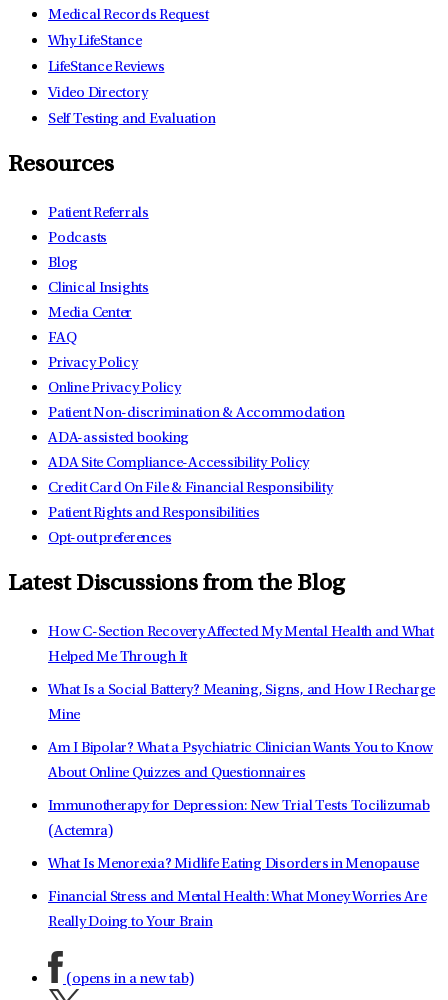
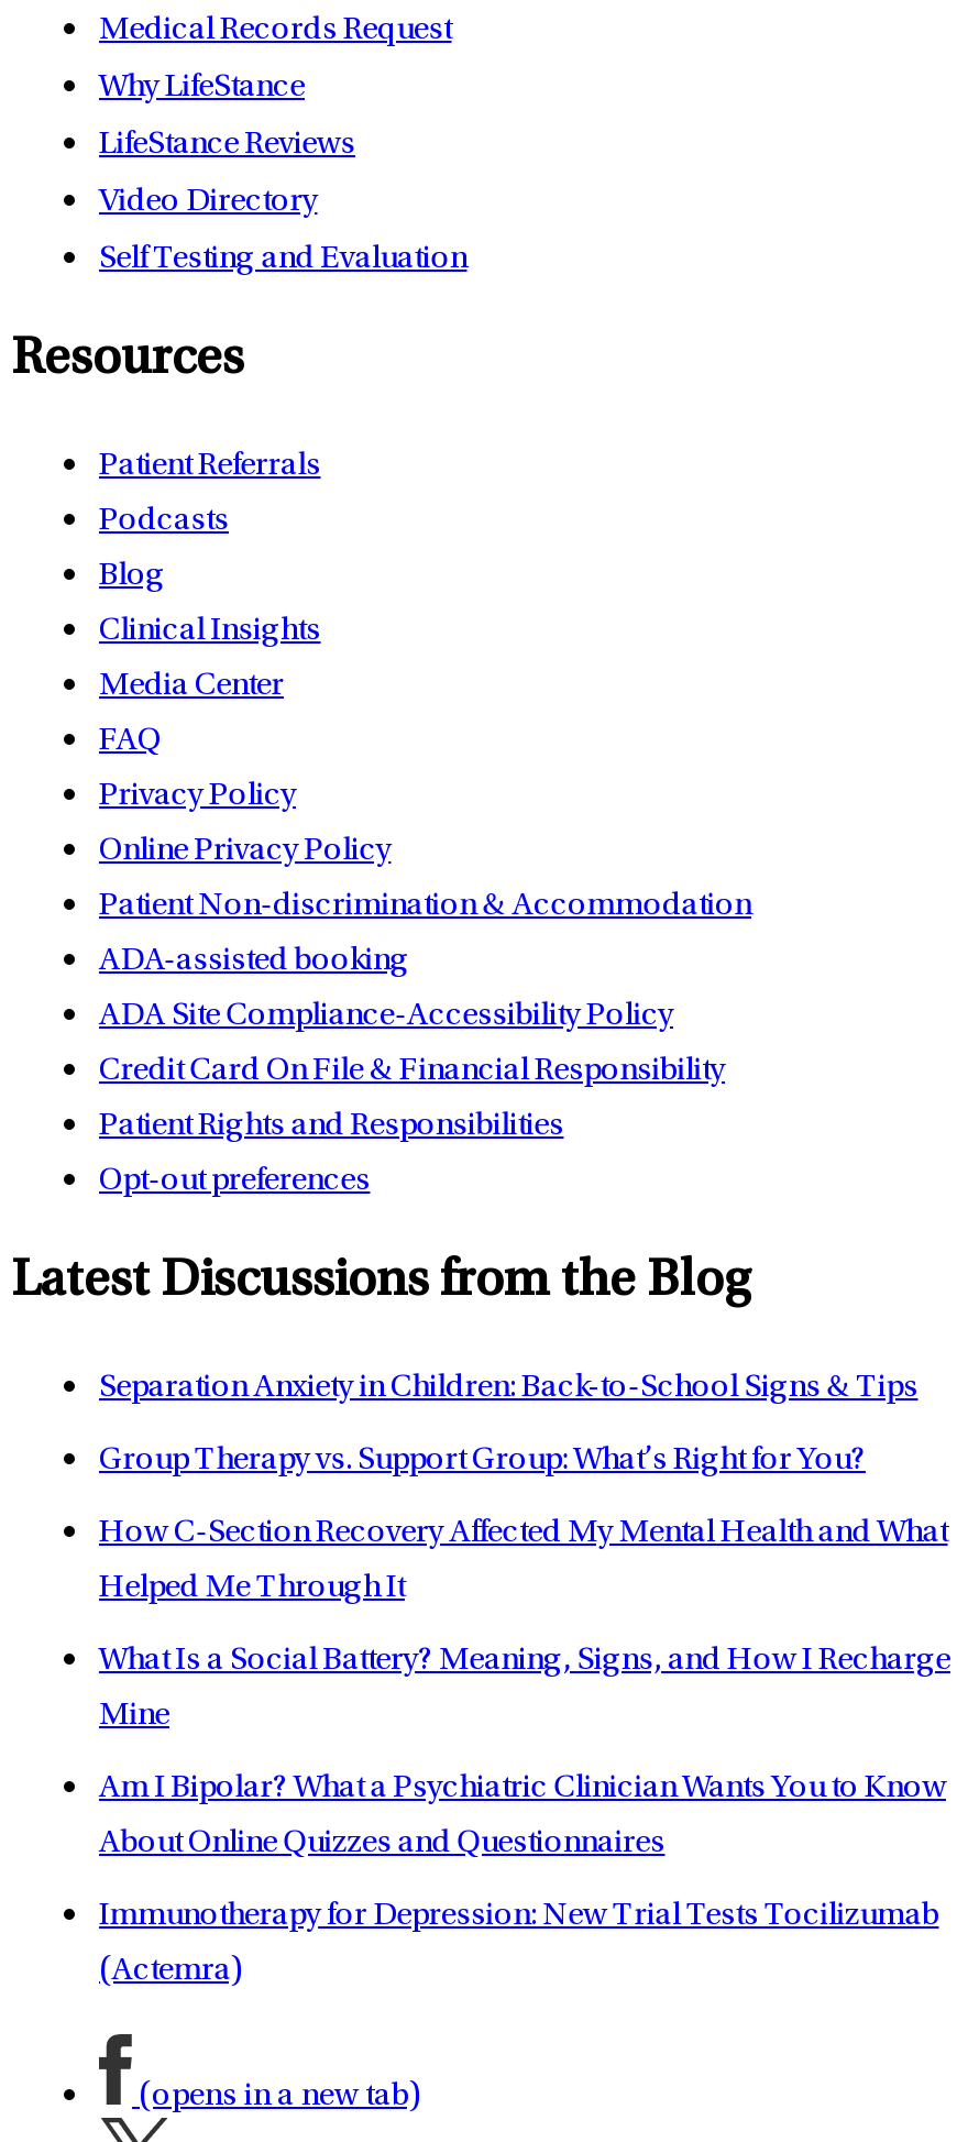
+ Separation Anxiety in Children: Back-to-School Signs & Tips
+ Group Therapy vs. Support Group: What’s Right for You?

moved down: How C-Section Recovery Affected My Mental Health and What | Helped Me Through It | What Is a Social Battery? Meaning, Signs, and How I Recharge | Mine | Am I Bipolar? What a Psychiatric Clinician Wants You to Know | About Online Quizzes and Questionnaires | Immunotherapy for Depression: New Trial Tests Tocilizumab | (Actemra)

- What Is Menorexia? Midlife Eating Disorders in Menopause
- Financial Stress and Mental Health: What Money Worries Are
- Really Doing to Your Brain
